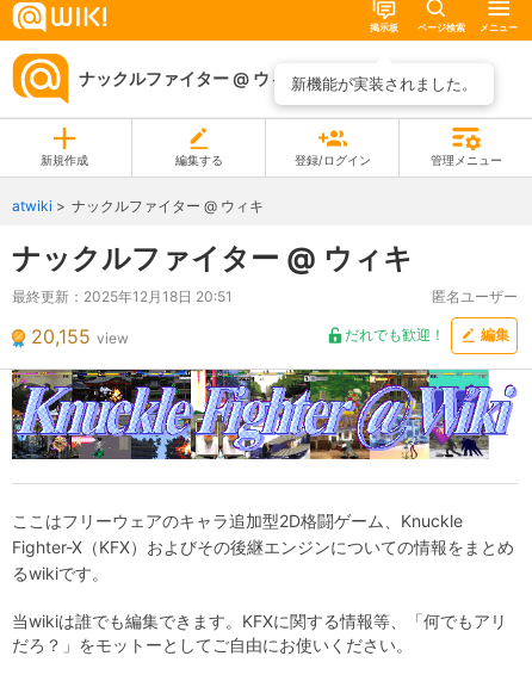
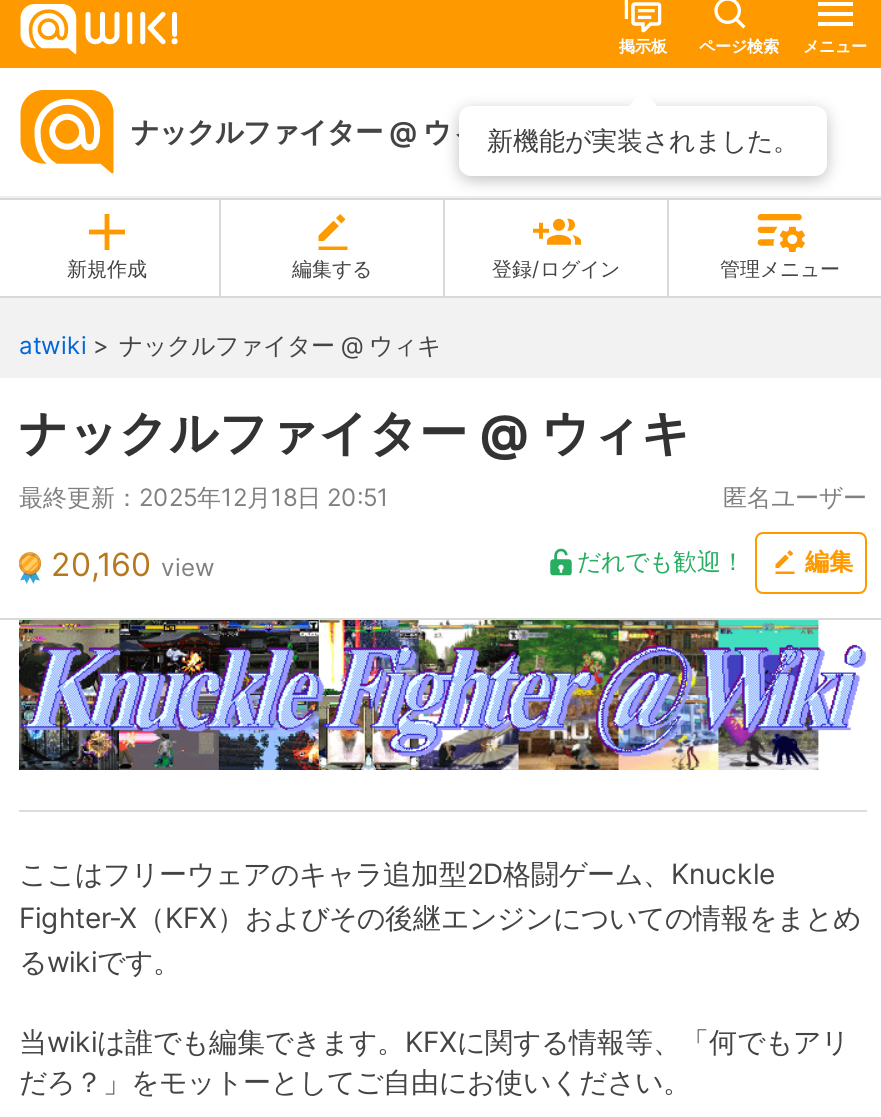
- 20,155 view
+ 20,160 view
